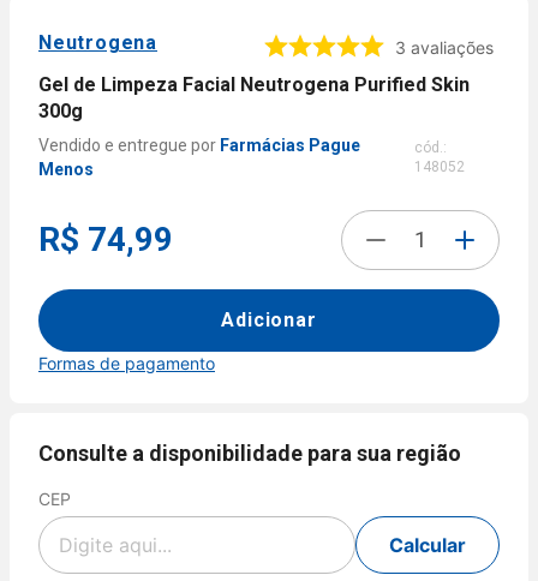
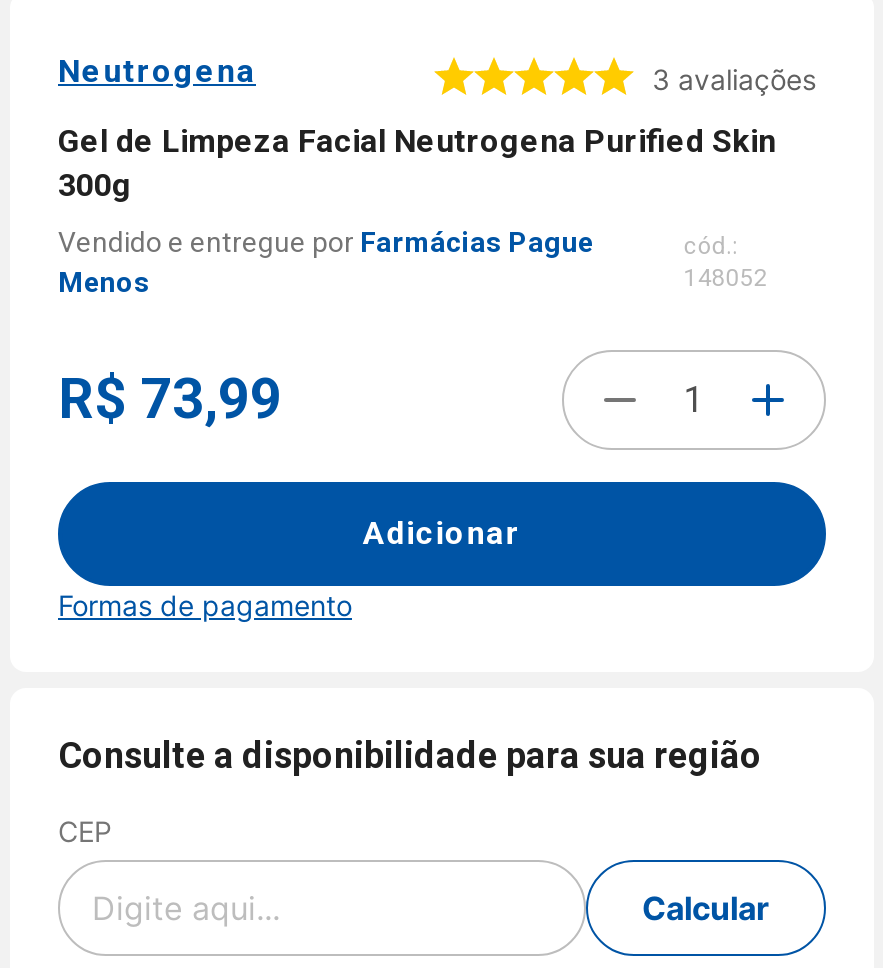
- R$ 74,99
+ R$ 73,99
